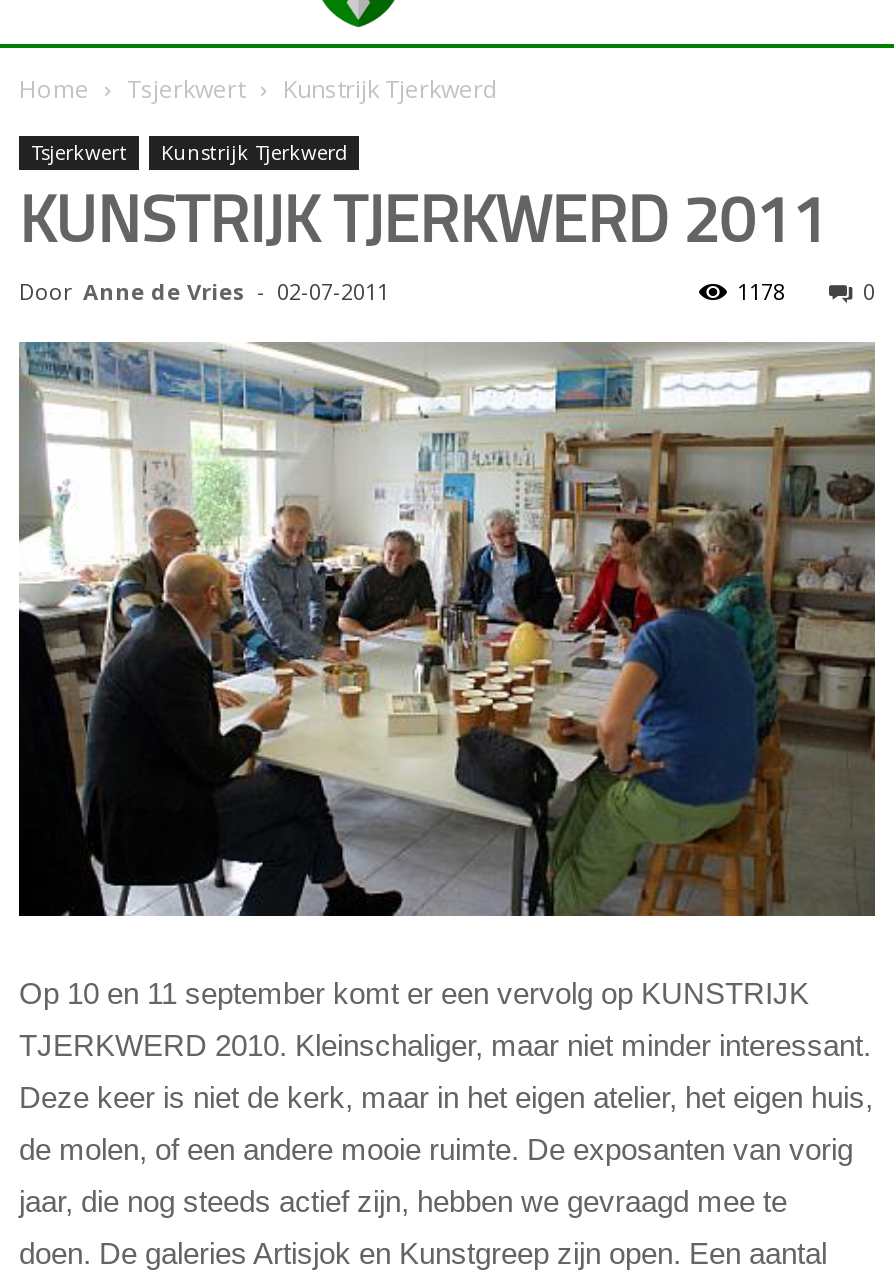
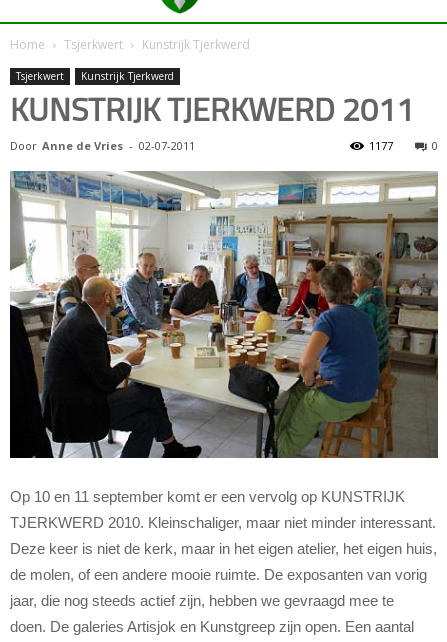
- 1178
+ 1177
